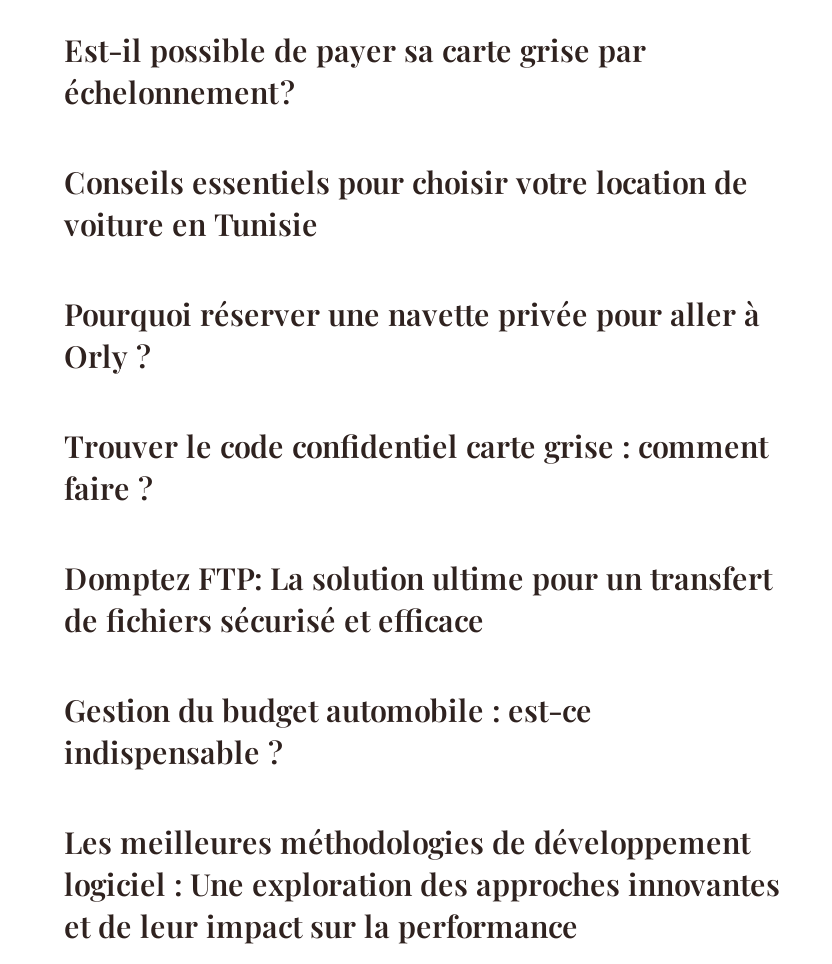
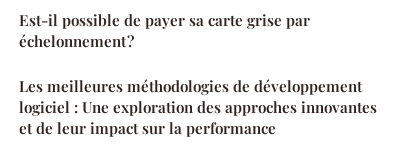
- Conseils essentiels pour choisir votre location de
- voiture en Tunisie
- Pourquoi réserver une navette privée pour aller à
- Orly ?
- Trouver le code confidentiel carte grise : comment
- faire ?
- Domptez FTP: La solution ultime pour un transfert
- de fichiers sécurisé et efficace
- Gestion du budget automobile : est-ce
- indispensable ?
